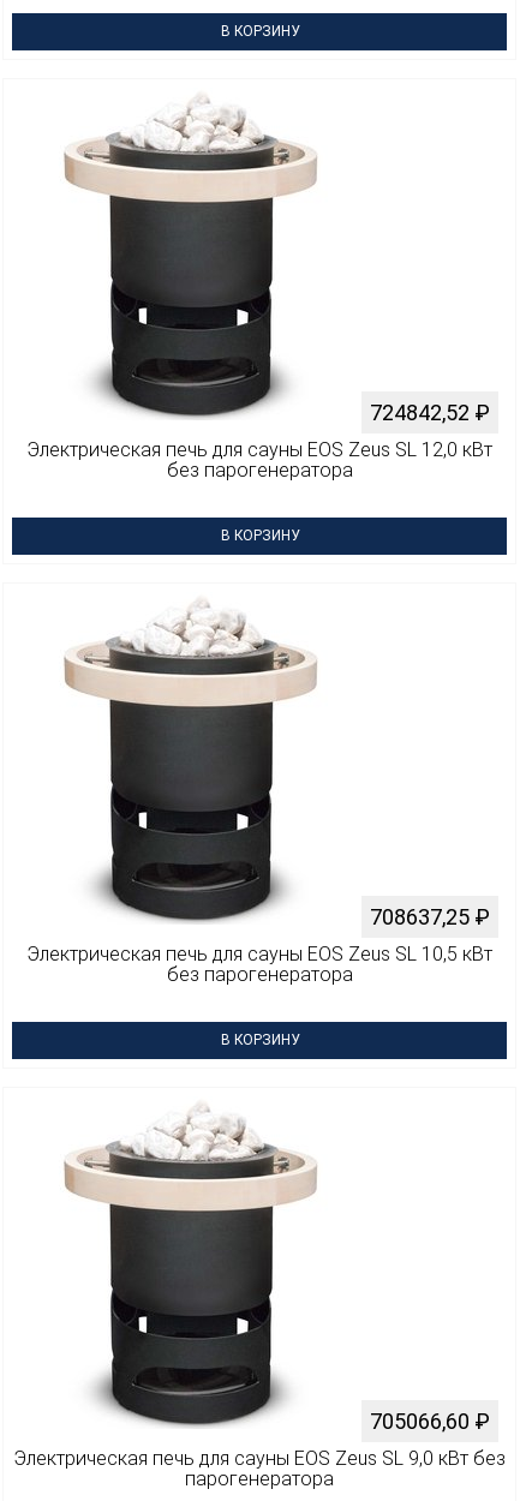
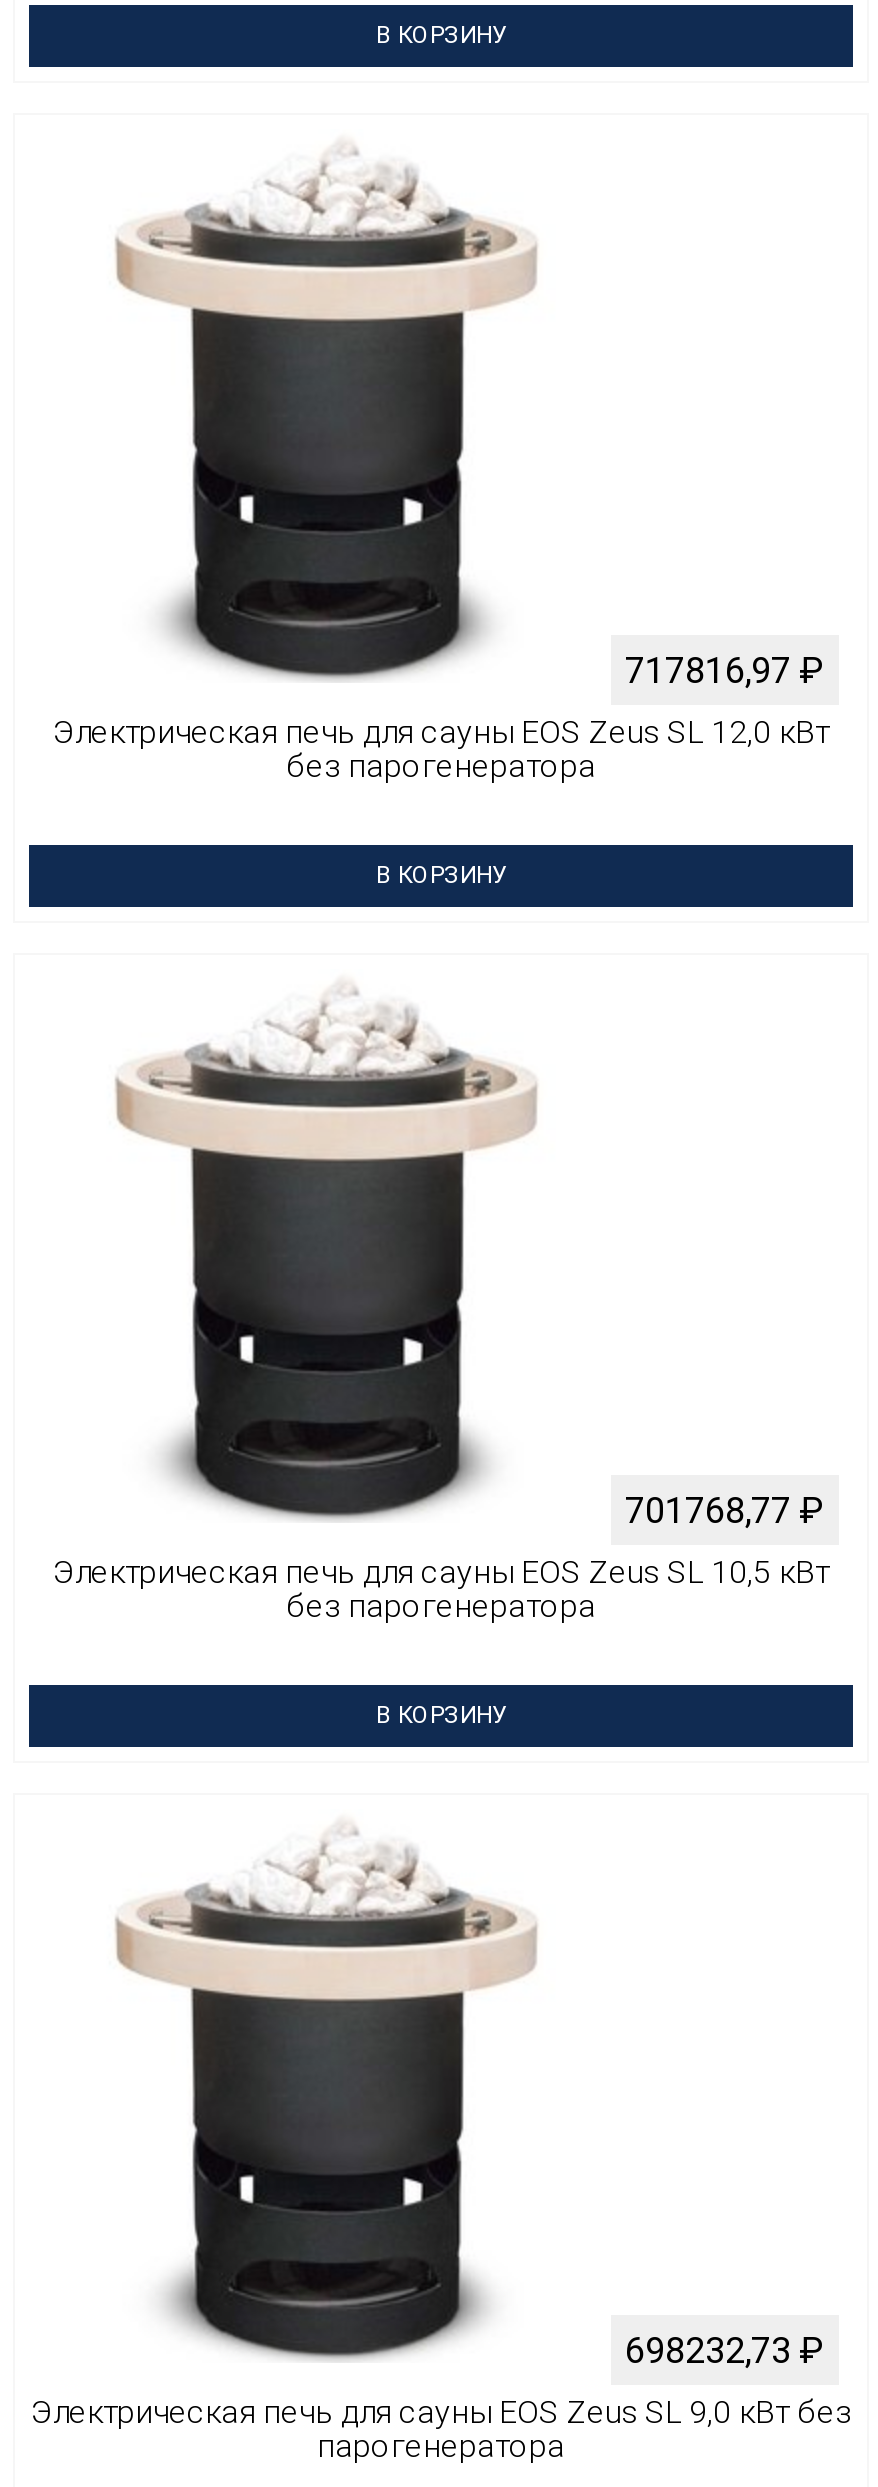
- 724842,52 ₽
+ 717816,97 ₽

- 708637,25 ₽
+ 701768,77 ₽

- 705066,60 ₽
+ 698232,73 ₽
